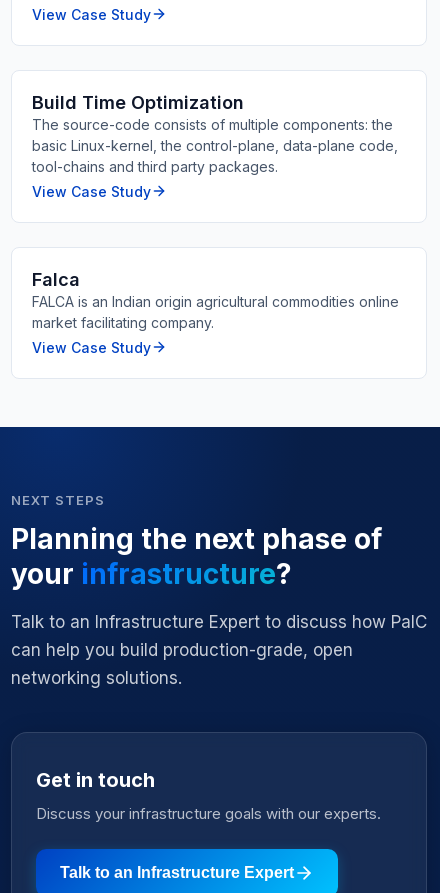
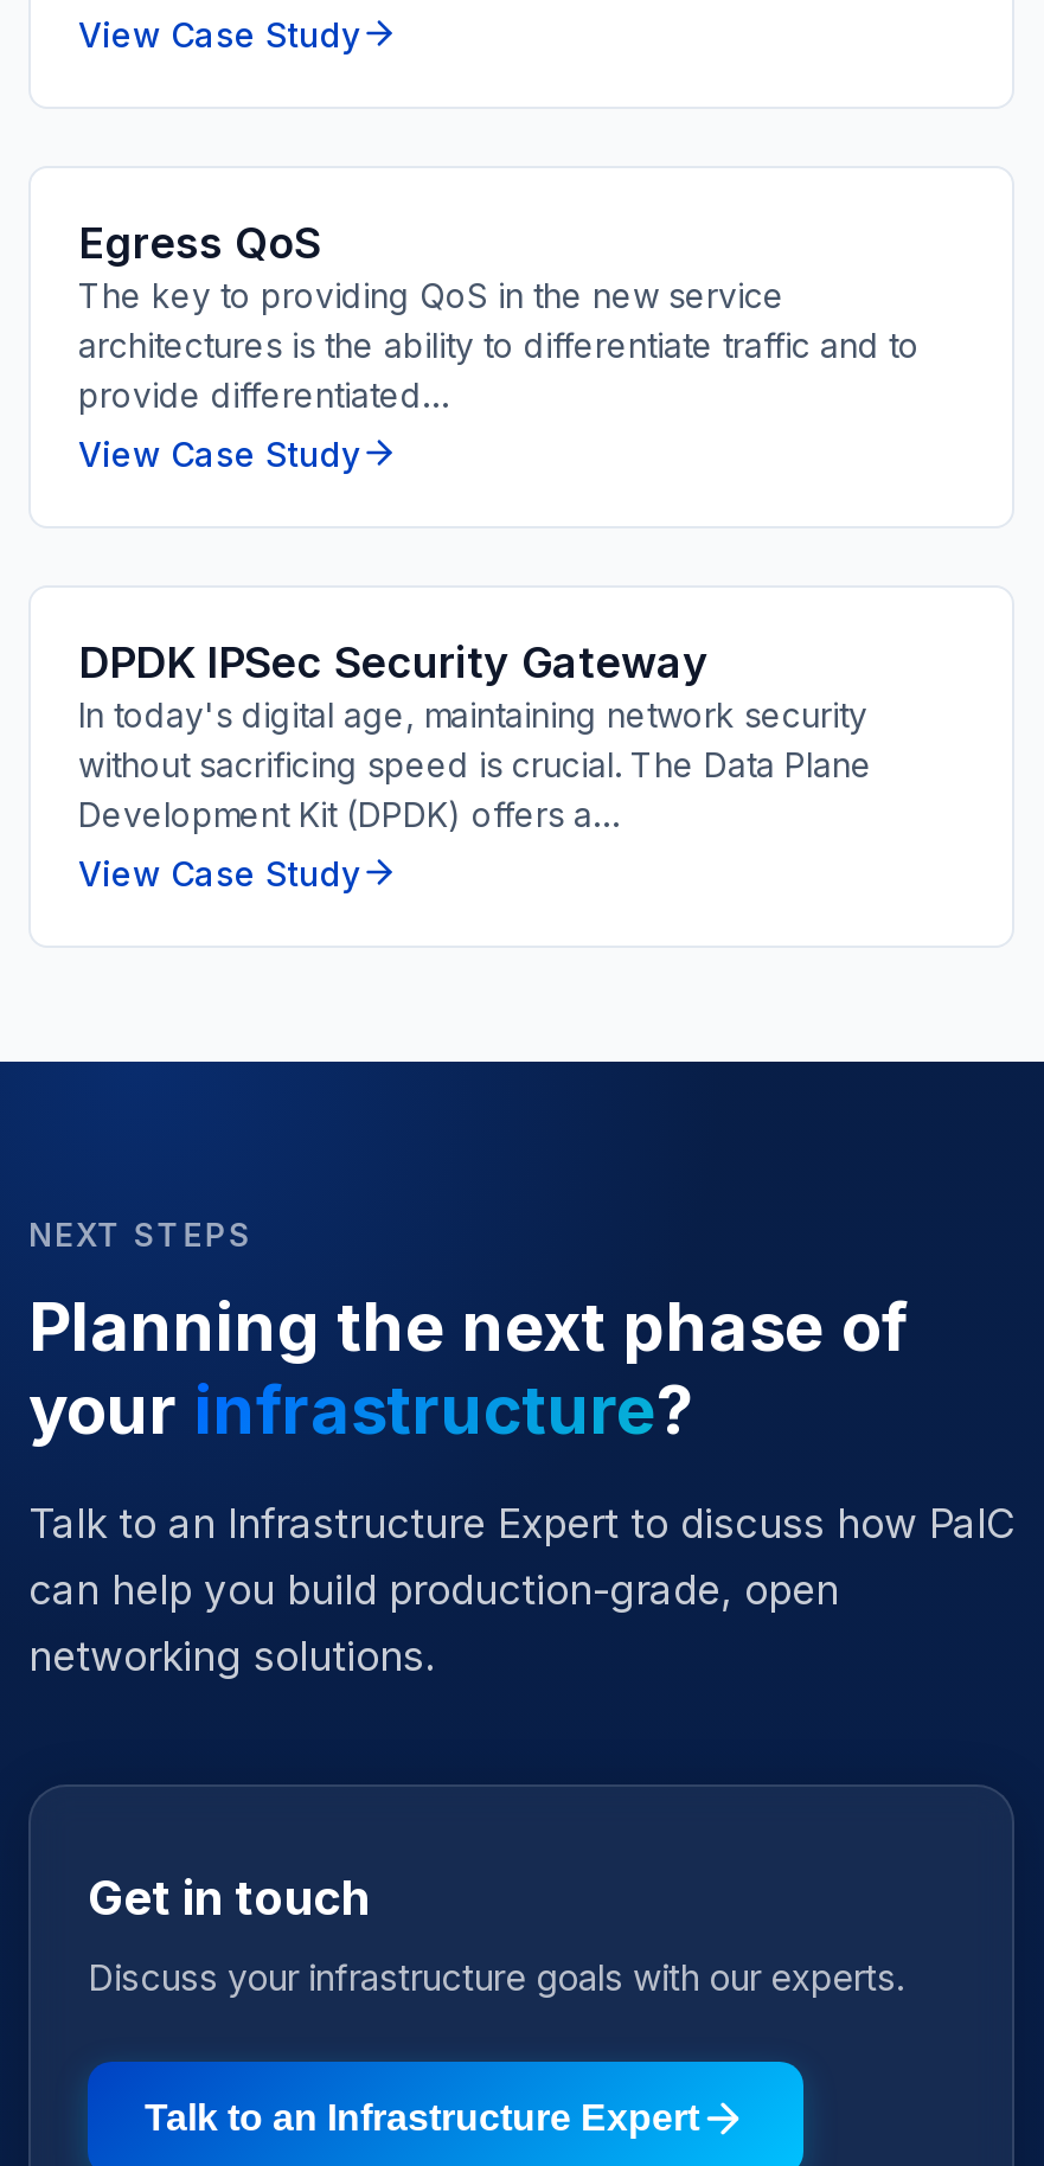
- Build Time Optimization
- The source-code consists of multiple components: the
- basic Linux-kernel, the control-plane, data-plane code,
- tool-chains and third party packages.
+ Egress QoS
+ The key to providing QoS in the new service
+ architectures is the ability to differentiate traffic and to
+ provide differentiated…

- Falca
- FALCA is an Indian origin agricultural commodities online
- market facilitating company.
+ DPDK IPSec Security Gateway
+ In today's digital age, maintaining network security
+ without sacrificing speed is crucial. The Data Plane
+ Development Kit (DPDK) offers a…
